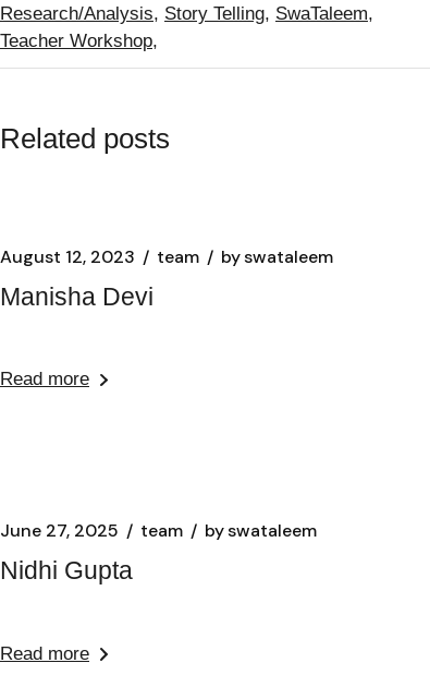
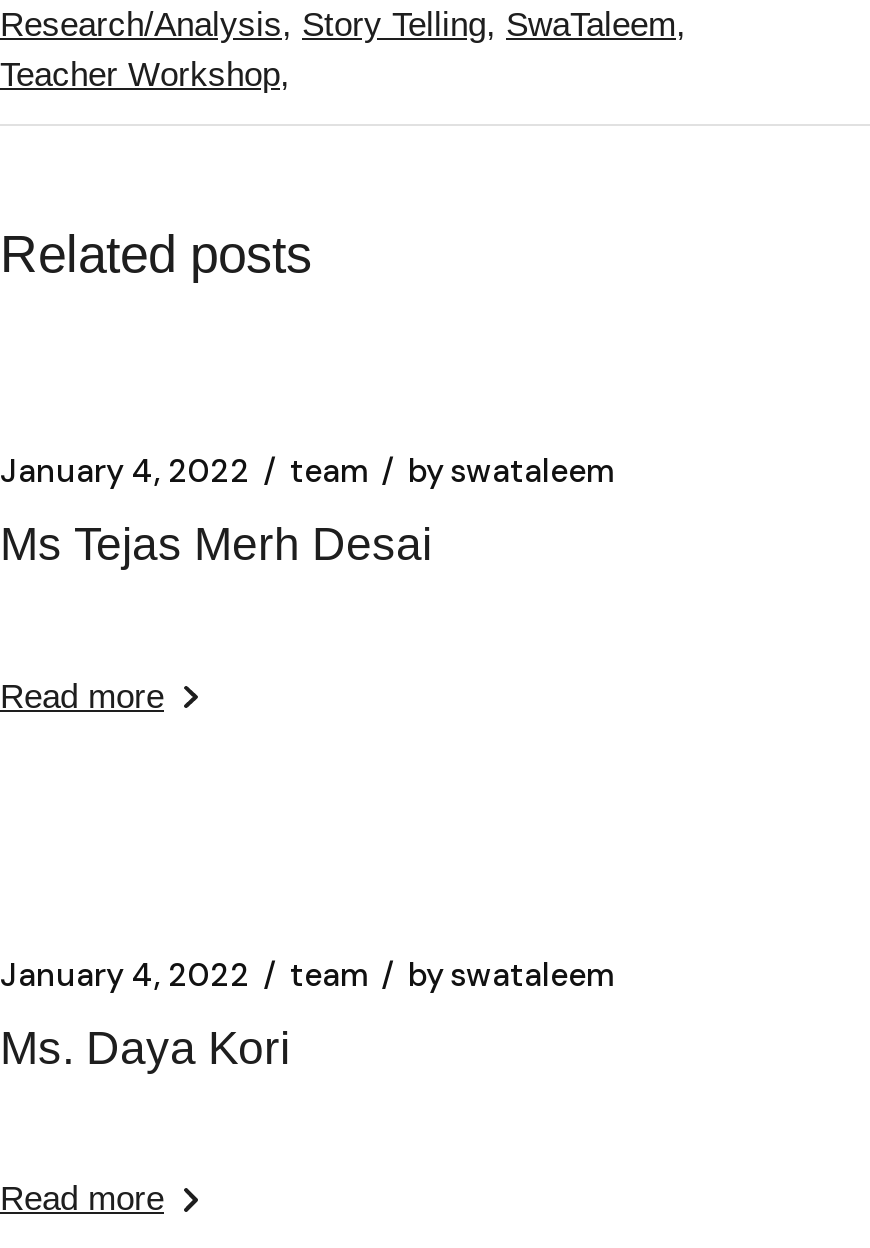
- August 12, 2023 team by swataleem
+ January 4, 2022 team by swataleem

- Manisha Devi
+ Ms Tejas Merh Desai

- June 27, 2025 team by swataleem
+ January 4, 2022 team by swataleem

- Nidhi Gupta
+ Ms. Daya Kori
